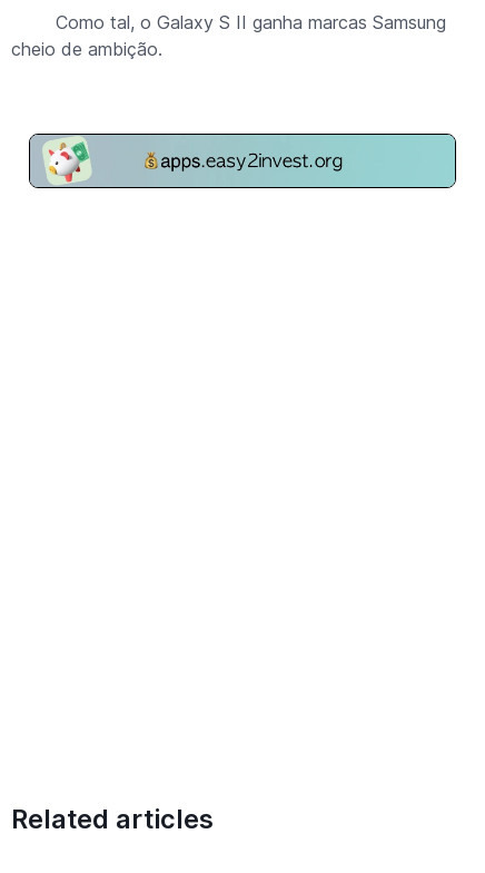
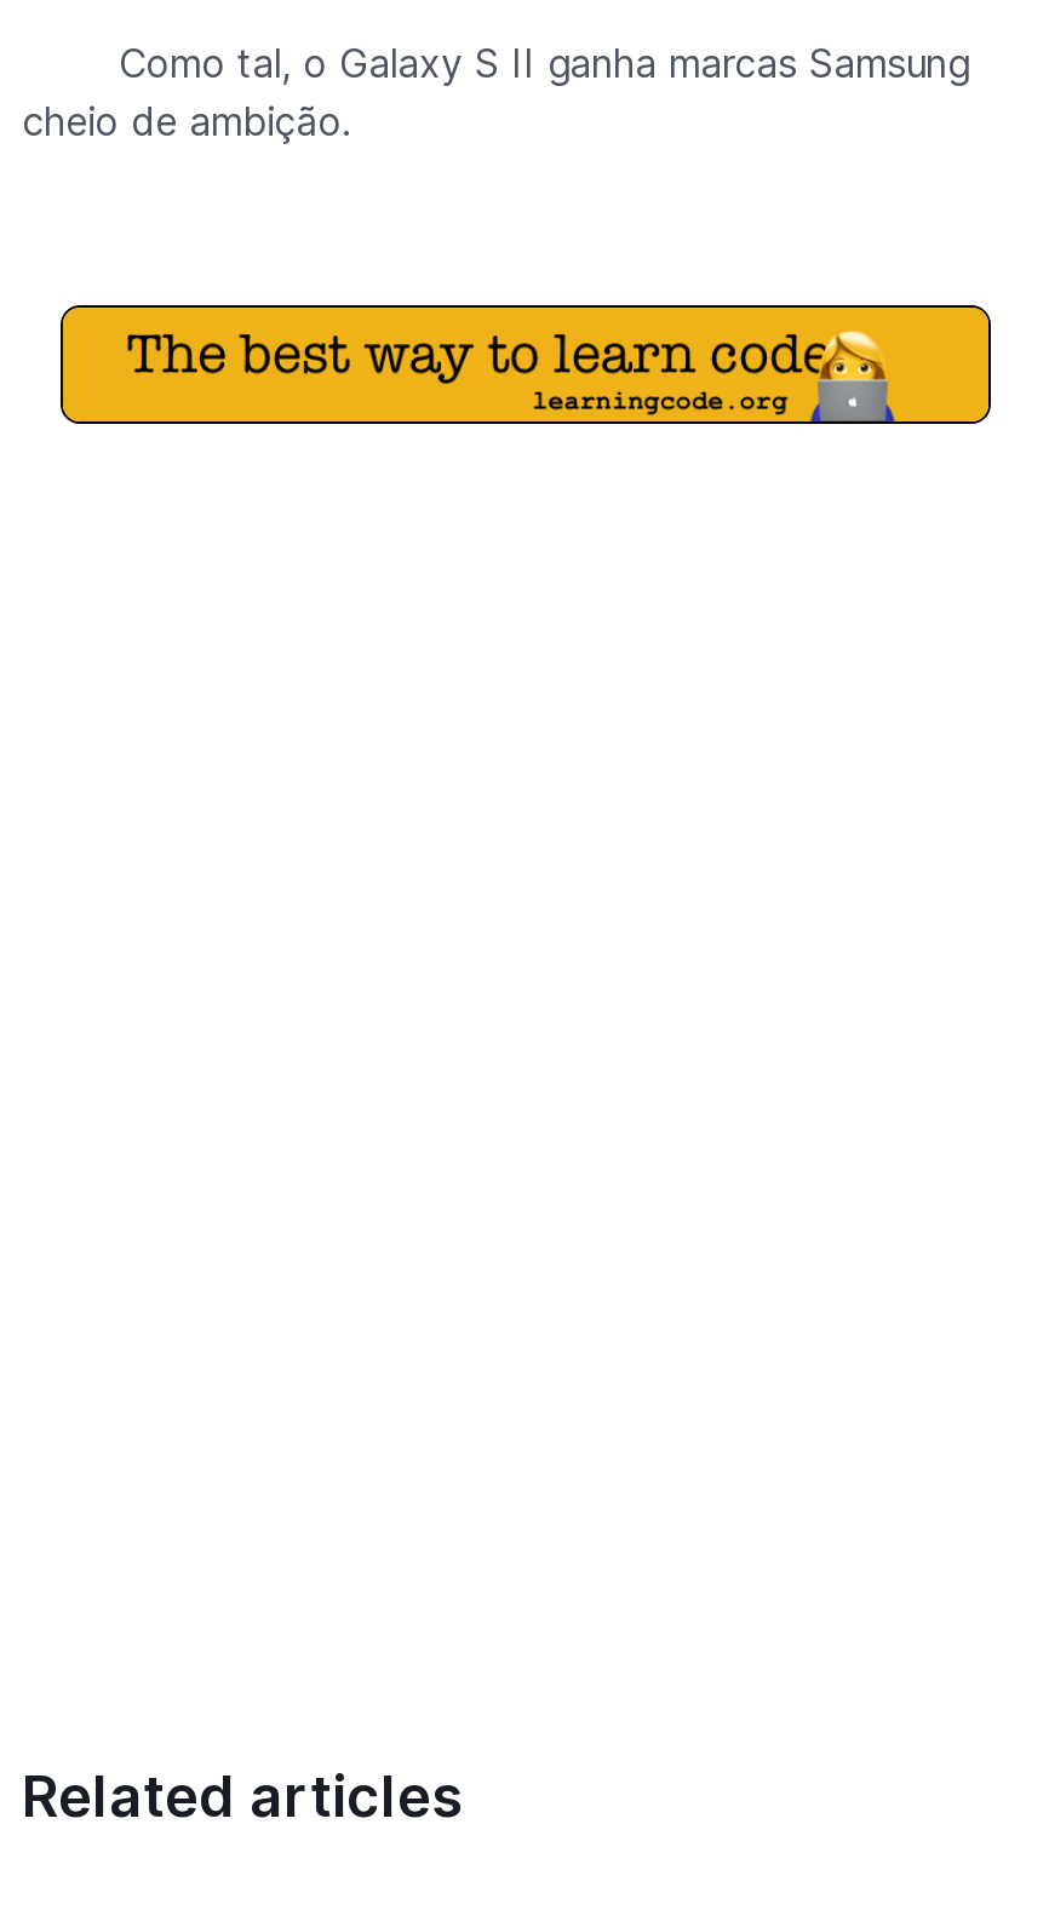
- [image]
+ [image]
